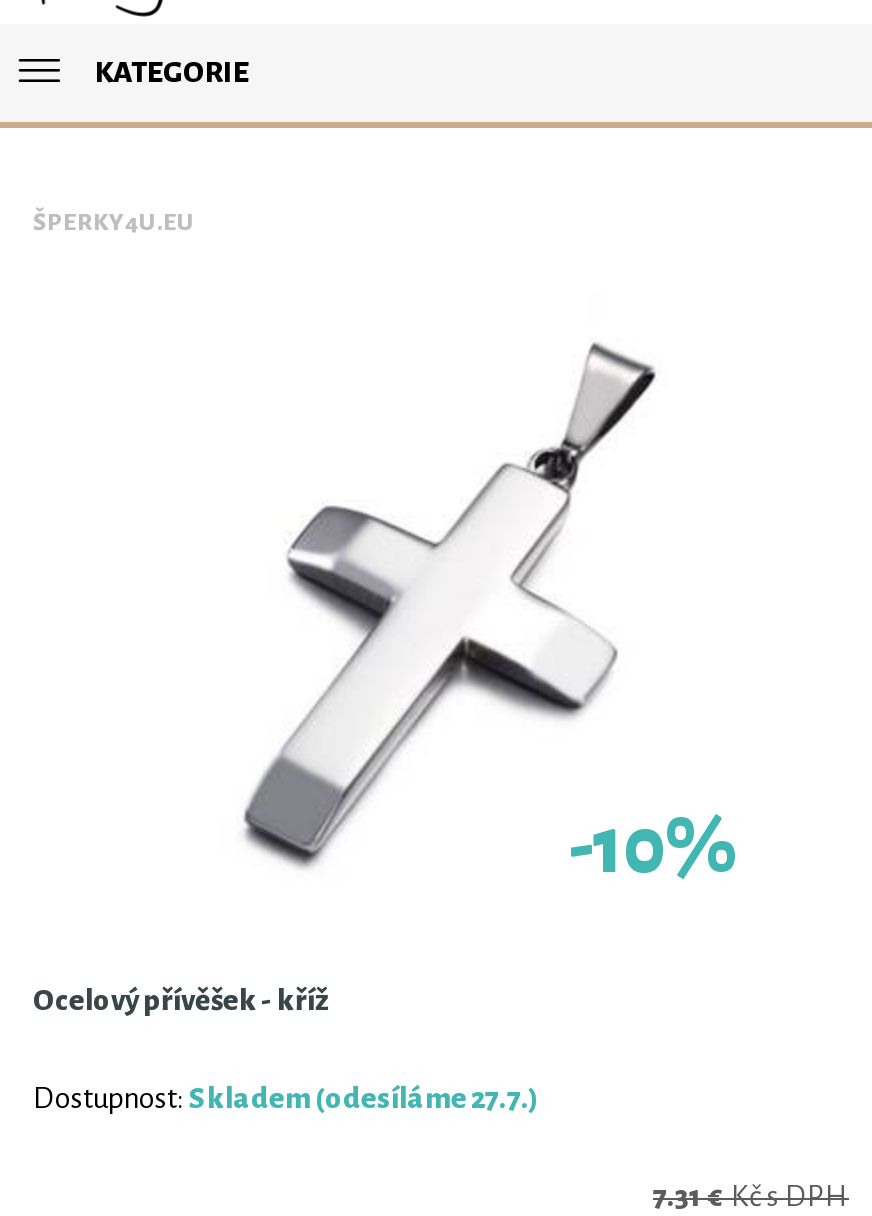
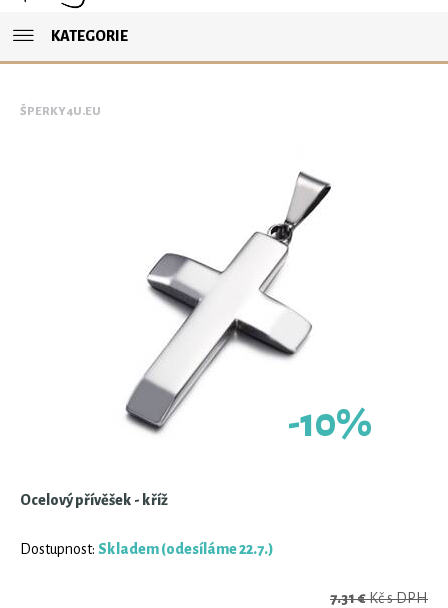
- Dostupnost: Skladem (odesíláme 27.7.)
+ Dostupnost: Skladem (odesíláme 22.7.)
